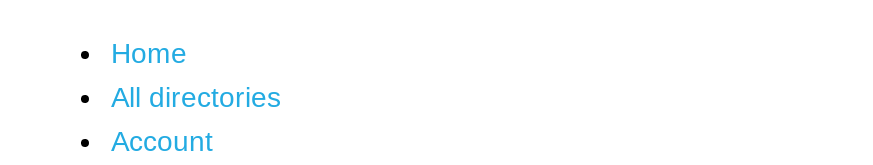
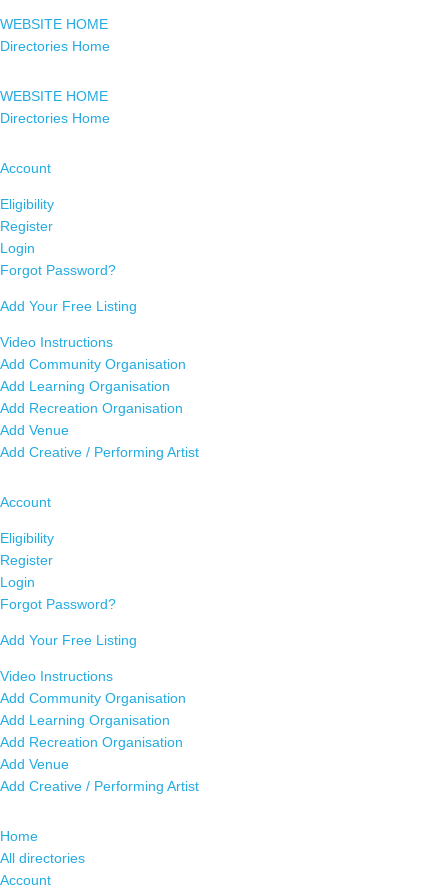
+ WEBSITE HOME
+ Directories Home
+ WEBSITE HOME
+ Directories Home
+ Account
+ Eligibility
+ Register
+ Login
+ Forgot Password?
+ Add Your Free Listing
+ Video Instructions
+ Add Community Organisation
+ Add Learning Organisation
+ Add Recreation Organisation
+ Add Venue
+ Add Creative / Performing Artist
+ Account
+ Eligibility
+ Register
+ Login
+ Forgot Password?
+ Add Your Free Listing
+ Video Instructions
+ Add Community Organisation
+ Add Learning Organisation
+ Add Recreation Organisation
+ Add Venue
+ Add Creative / Performing Artist
